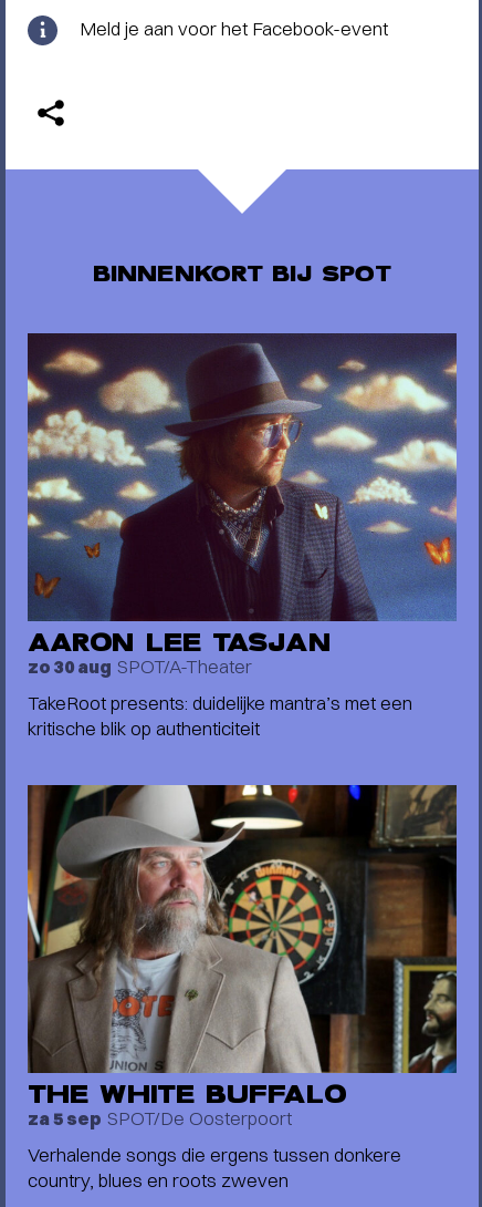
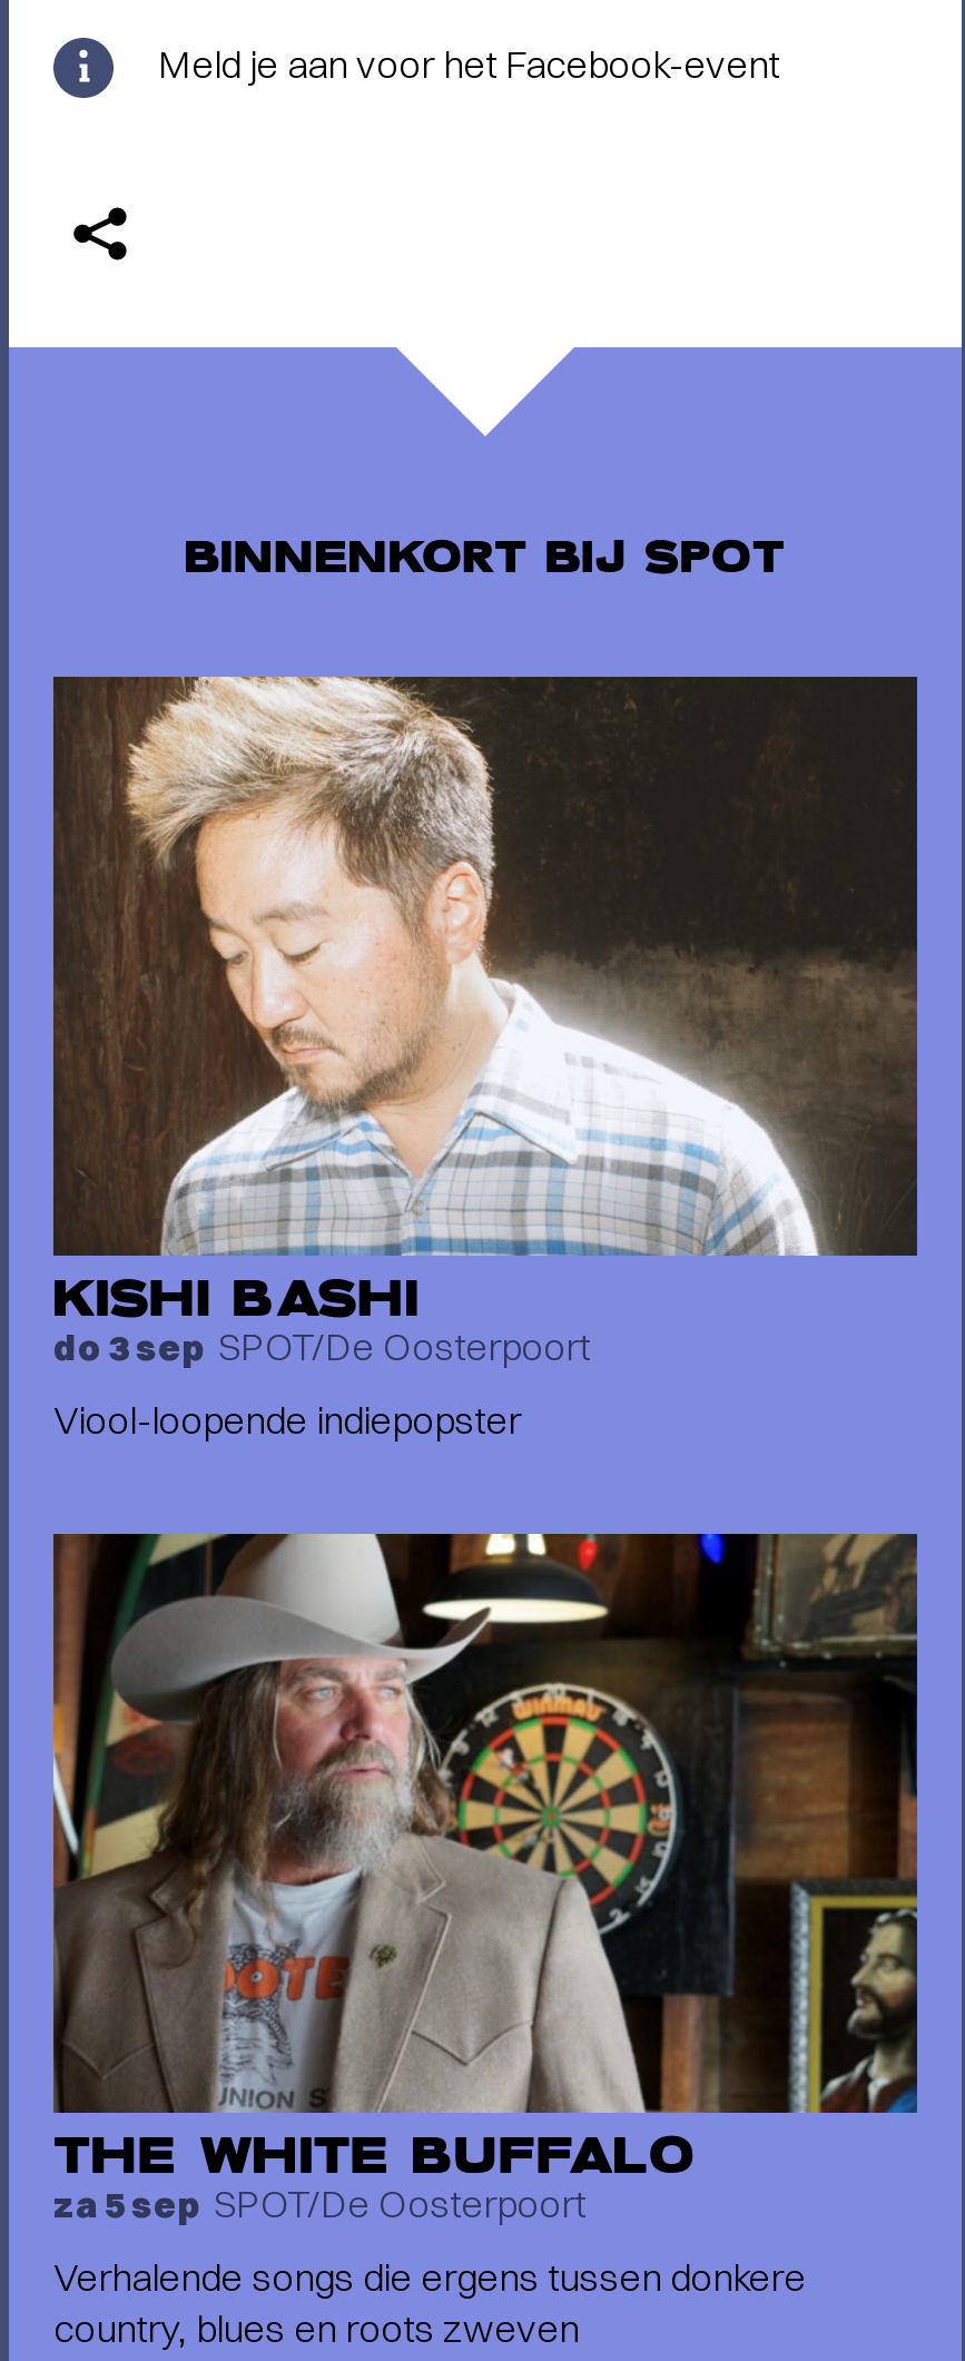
- [image]
- AARON LEE TASJAN
- zo 30 aug SPOT/A-Theater
+ [image]
+ KISHI BASHI
+ do 3 sep SPOT/De Oosterpoort

- TakeRoot presents: duidelijke mantra’s met een
- kritische blik op authenticiteit
+ Viool-loopende indiepopster
